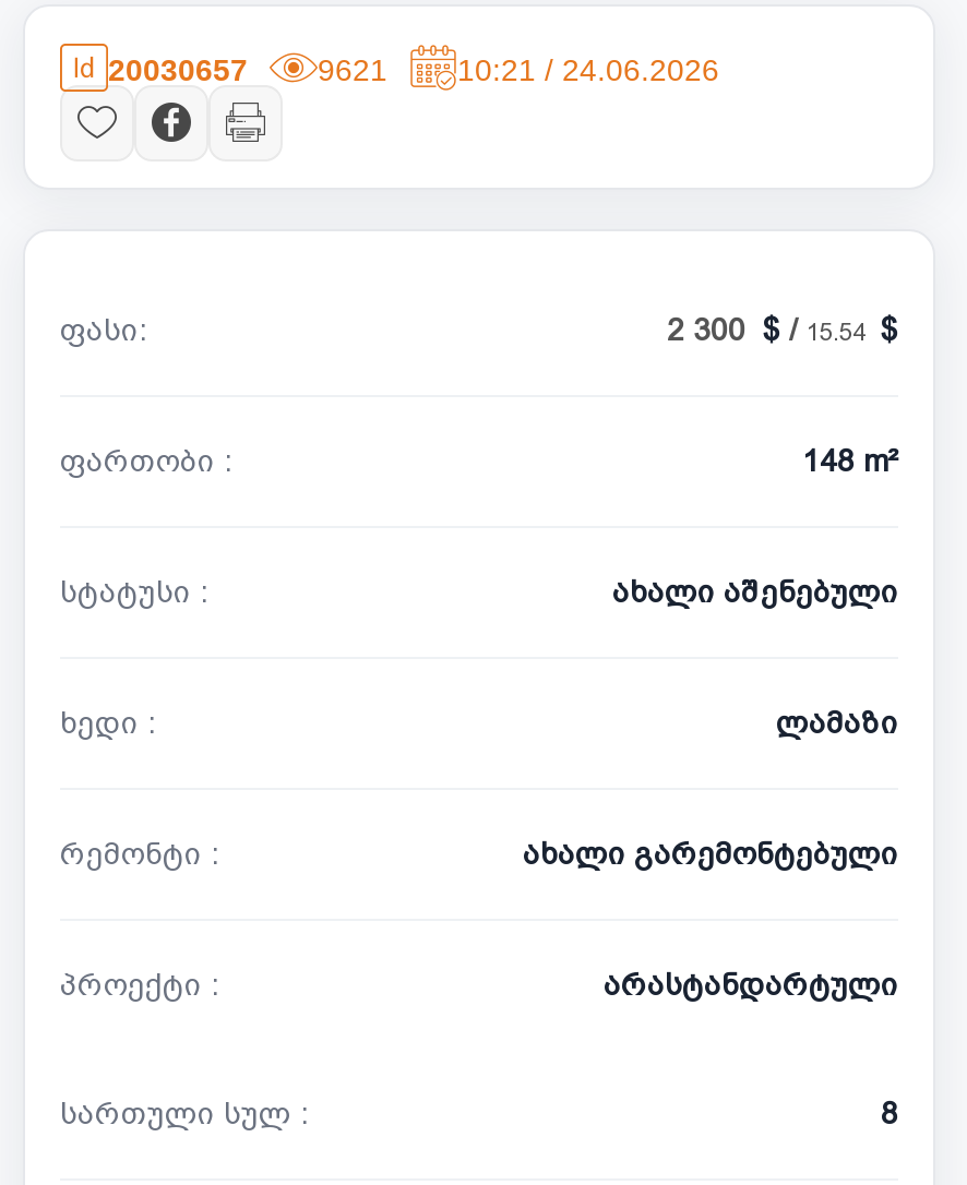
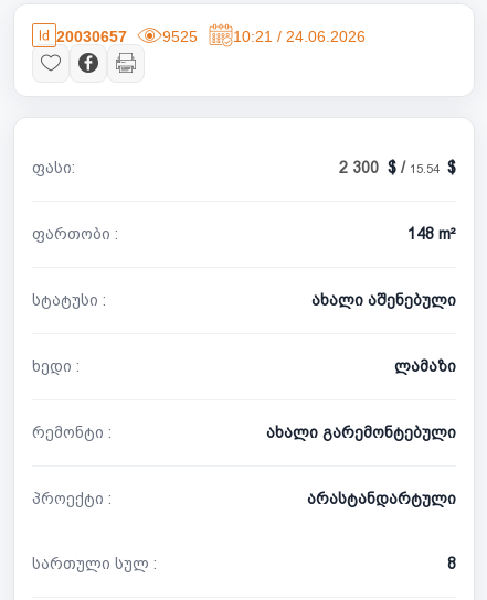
- 20030657 9621 10:21 / 24.06.2026
+ 20030657 9525 10:21 / 24.06.2026
